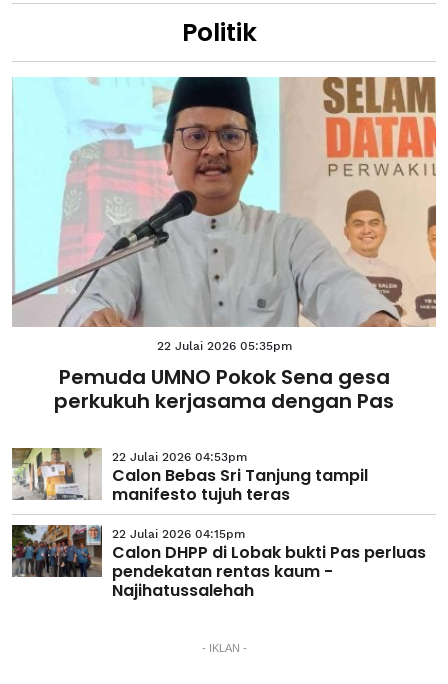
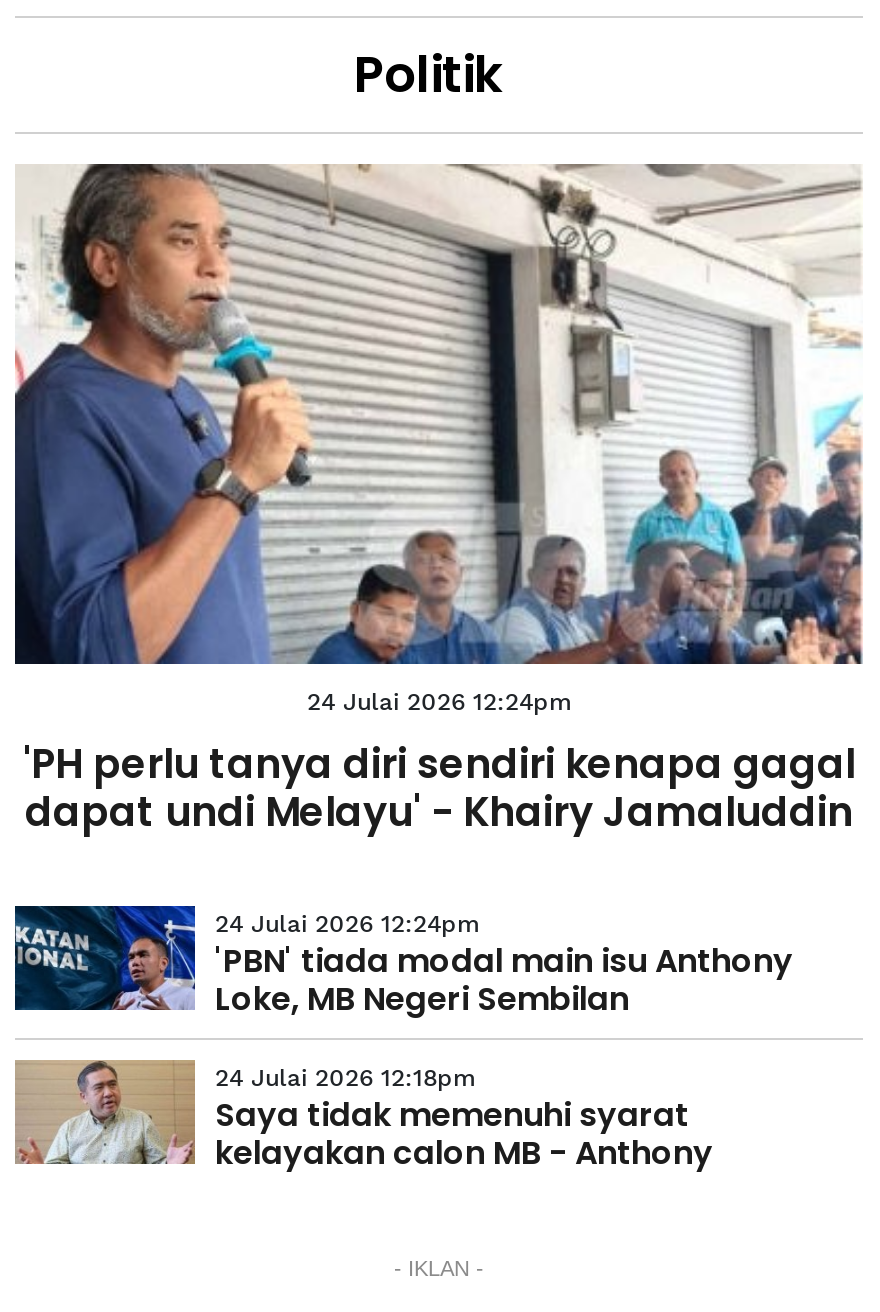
- [image]
- 22 Julai 2026 05:35pm
- Pemuda UMNO Pokok Sena gesa
- perkukuh kerjasama dengan Pas
+ [image]
+ 24 Julai 2026 12:24pm
+ 'PH perlu tanya diri sendiri kenapa gagal
+ dapat undi Melayu' - Khairy Jamaluddin

- [image]
- 22 Julai 2026 04:53pm
- Calon Bebas Sri Tanjung tampil
- manifesto tujuh teras
+ [image]
+ 24 Julai 2026 12:24pm
+ 'PBN' tiada modal main isu Anthony
+ Loke, MB Negeri Sembilan

- [image]
- 22 Julai 2026 04:15pm
- Calon DHPP di Lobak bukti Pas perluas
- pendekatan rentas kaum -
- Najihatussalehah
+ [image]
+ 24 Julai 2026 12:18pm
+ Saya tidak memenuhi syarat
+ kelayakan calon MB - Anthony
